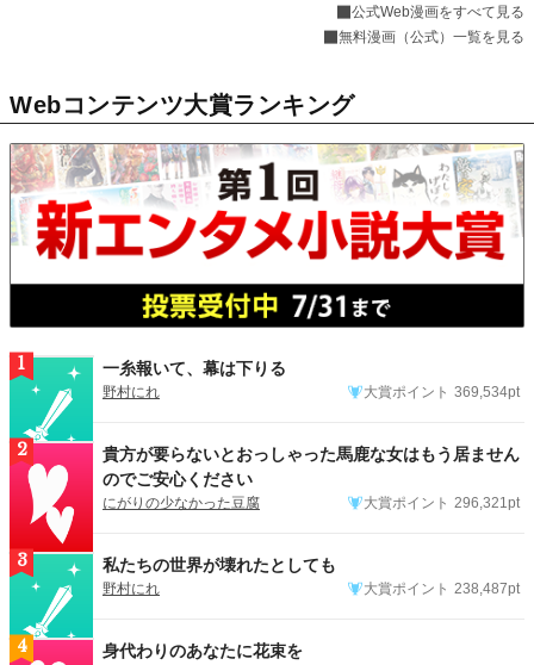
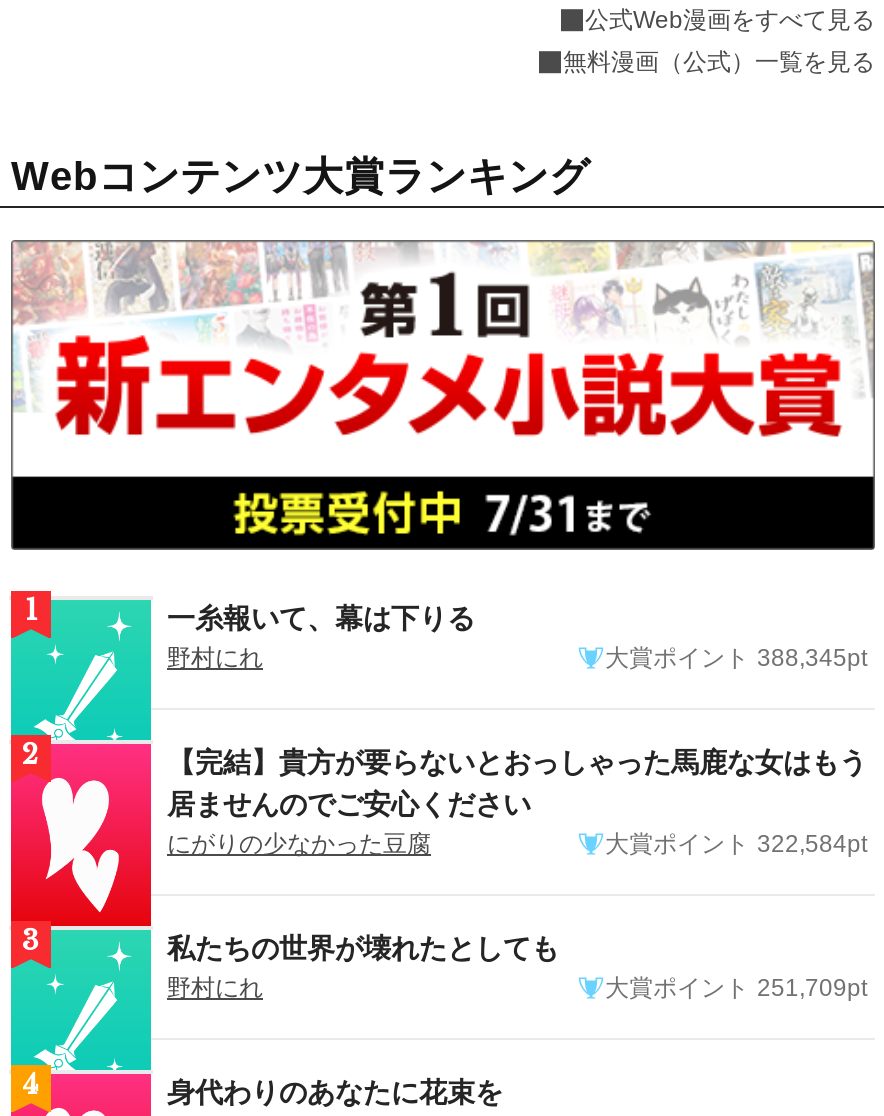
- 大賞ポイント 369,534pt
+ 大賞ポイント 388,345pt

- 貴方が要らないとおっしゃった馬鹿な女はもう居ません
- のでご安心ください
+ 【完結】貴方が要らないとおっしゃった馬鹿な女はもう
+ 居ませんのでご安心ください

- 大賞ポイント 296,321pt
+ 大賞ポイント 322,584pt

- 大賞ポイント 238,487pt
+ 大賞ポイント 251,709pt
